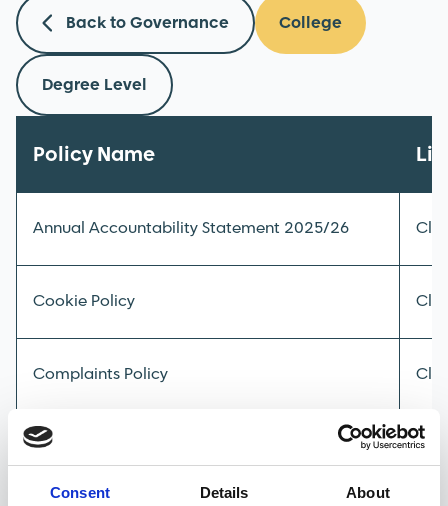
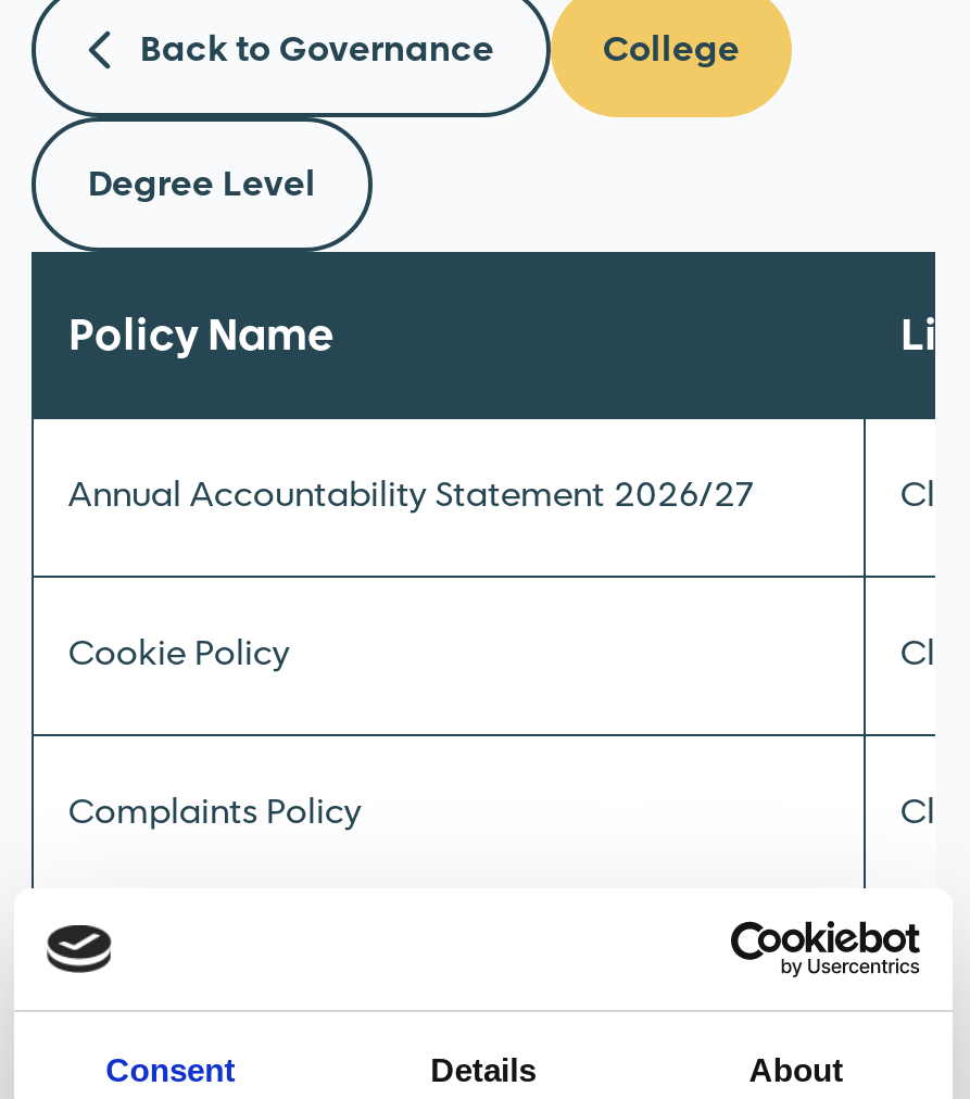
- Annual Accountability Statement 2025/26
+ Annual Accountability Statement 2026/27
